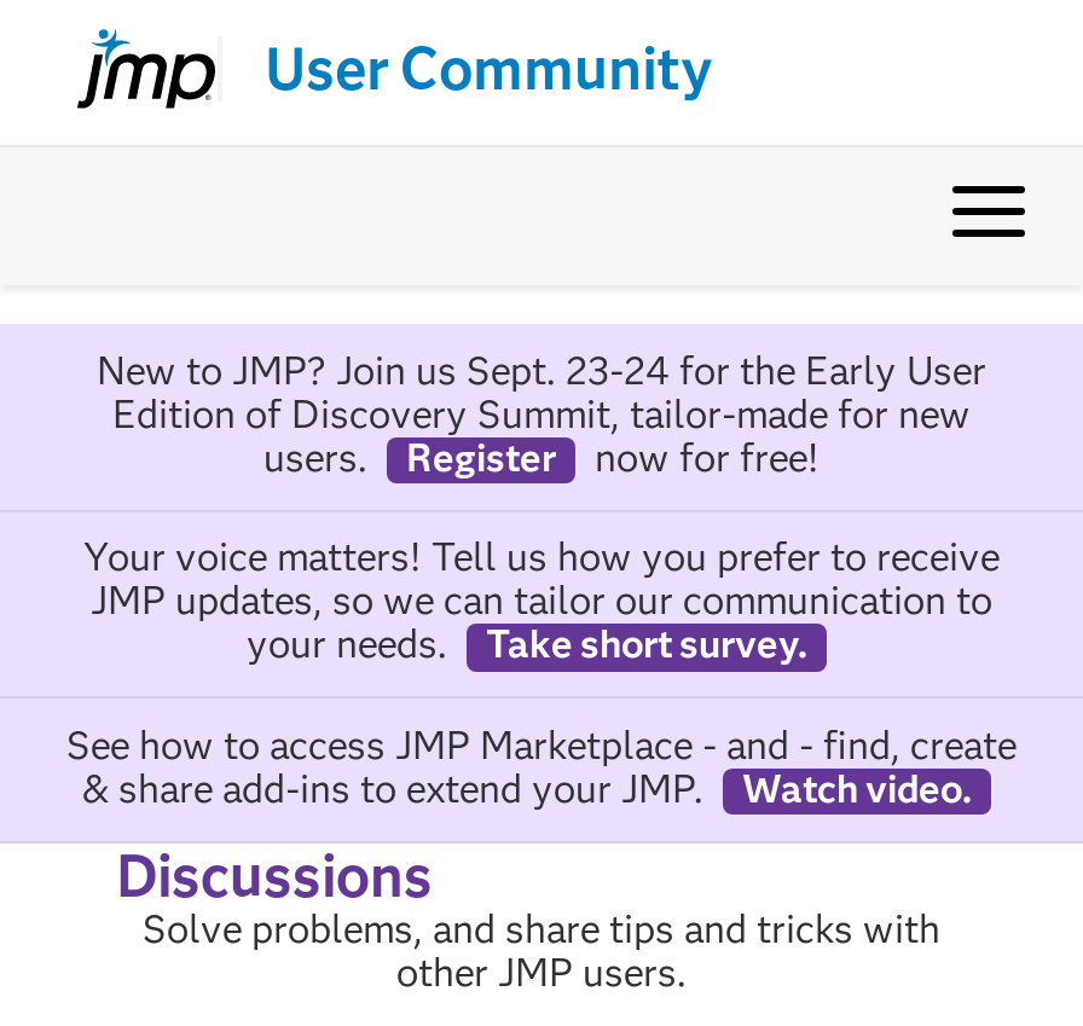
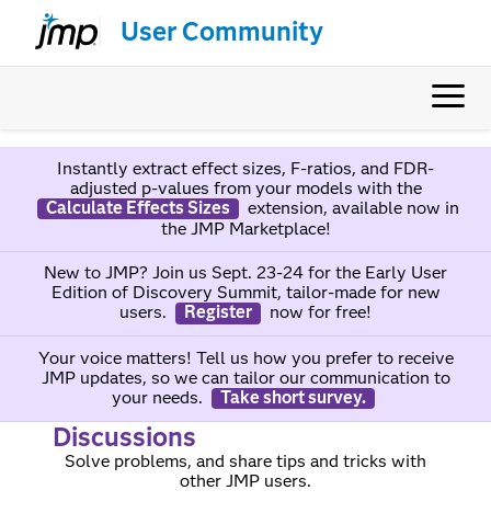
+ Instantly extract effect sizes, F-ratios, and FDR-
+ adjusted p-values from your models with the
+ Calculate Effects Sizes
+ extension, available now in
+ the JMP Marketplace!

moved down: New to JMP? Join us Sept. 23-24 for the Early User | Edition of Discovery Summit, tailor-made for new | users. | ... | your needs. | Take short survey.

- See how to access JMP Marketplace - and - find, create
- & share add-ins to extend your JMP.
- Watch video.
